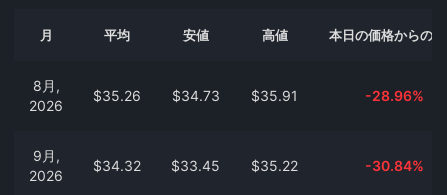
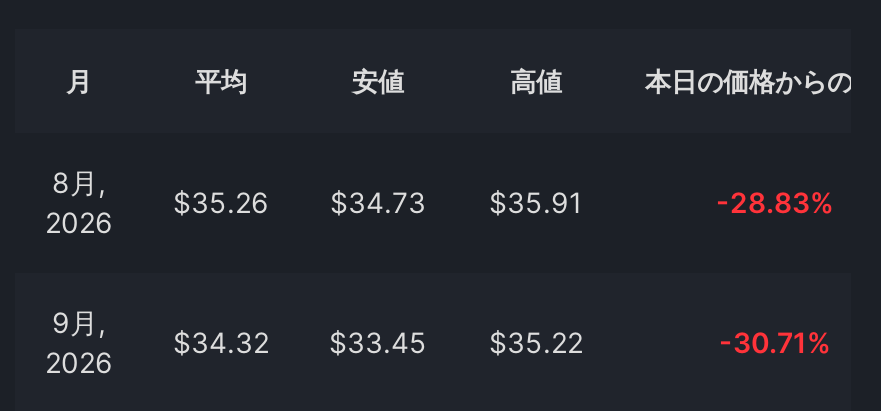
- -28.96%
+ -28.83%

- -30.84%
+ -30.71%
